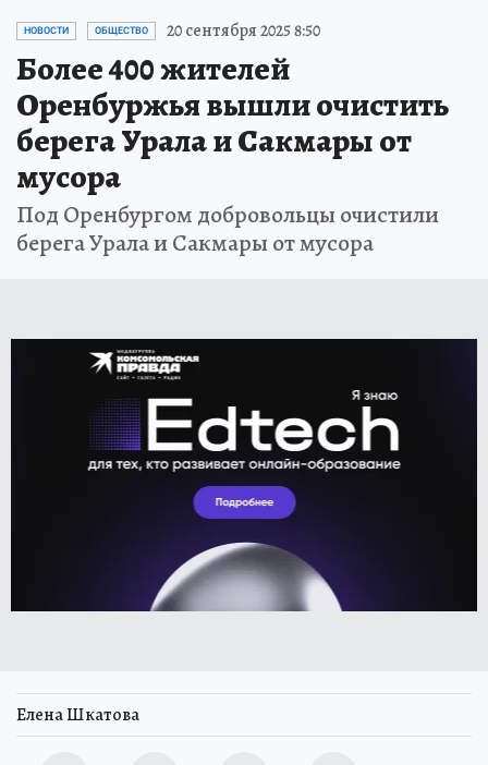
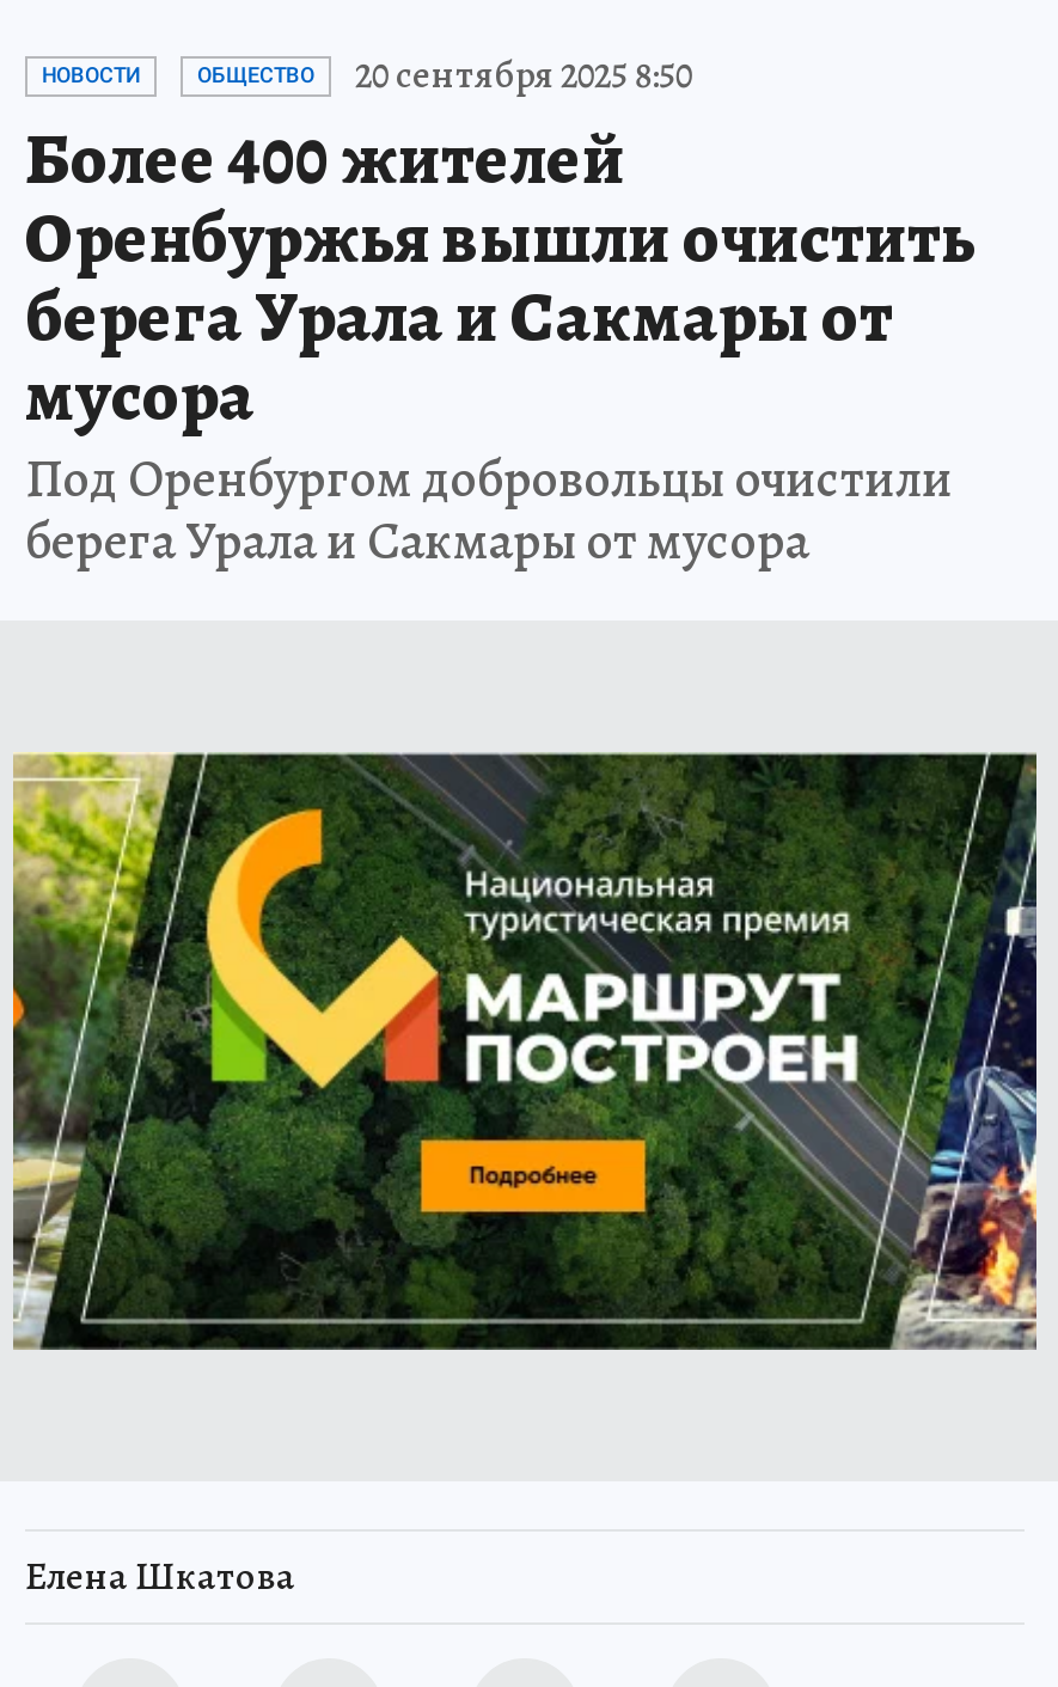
- [image]
+ [image]
